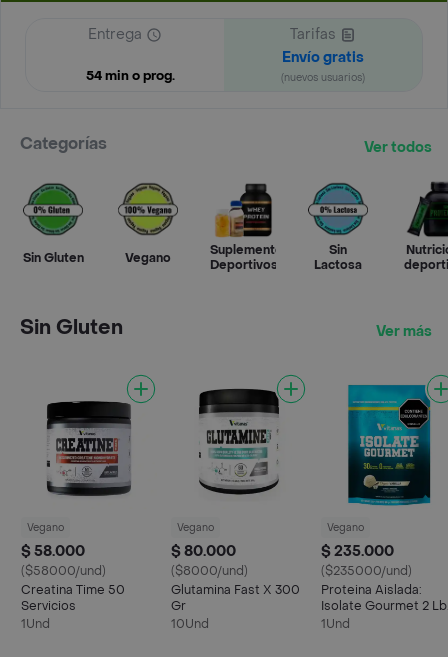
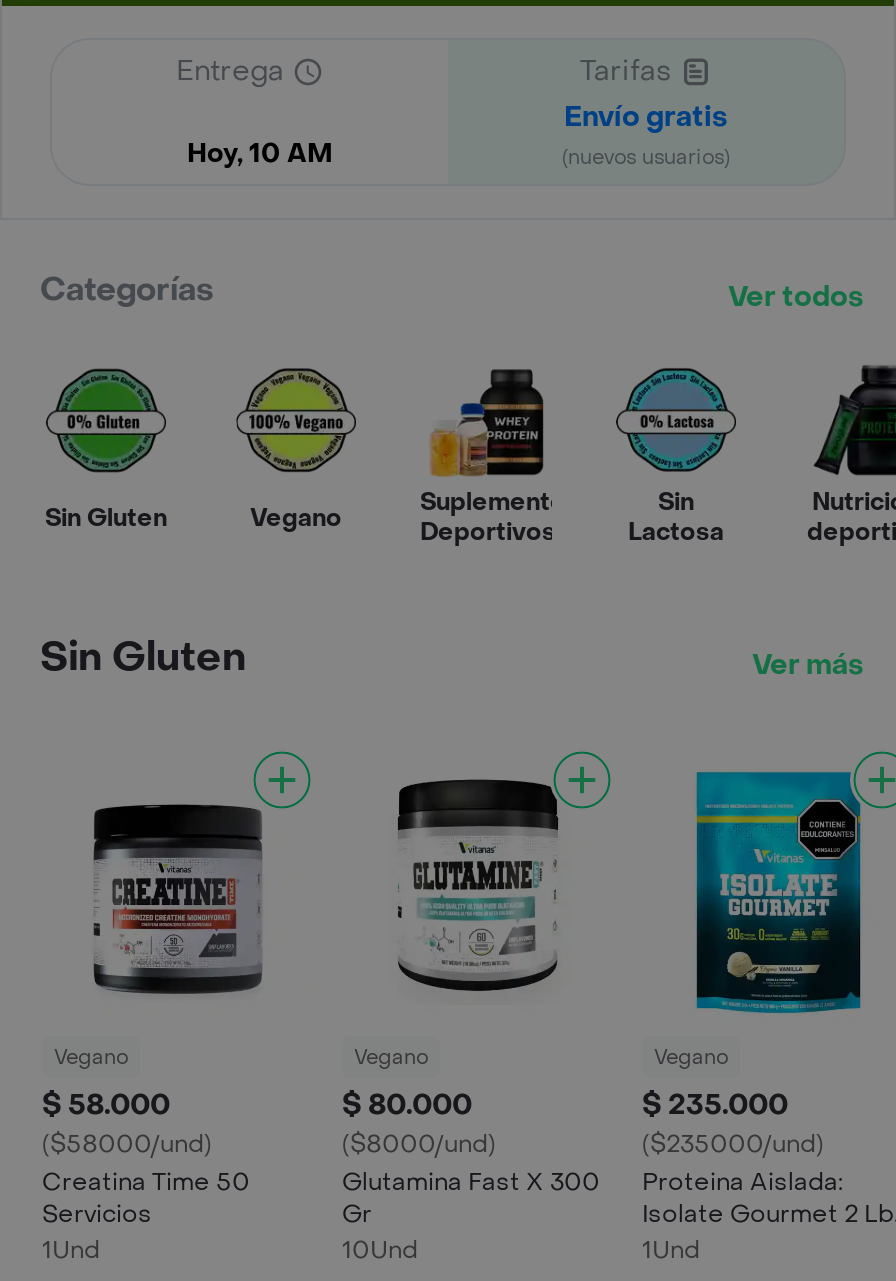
- 54 min o prog.
+ Hoy, 10 AM
